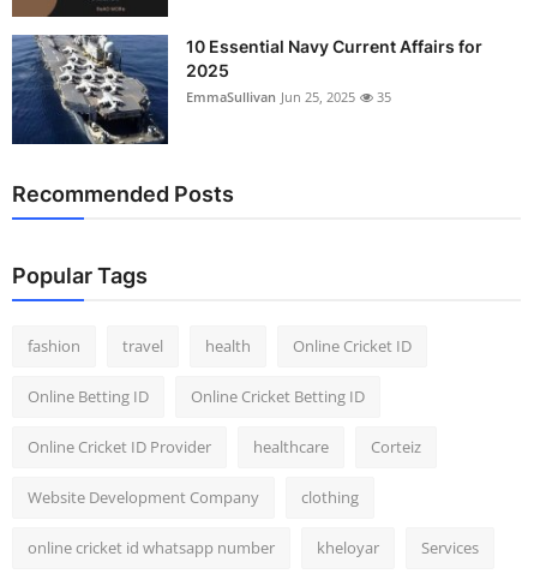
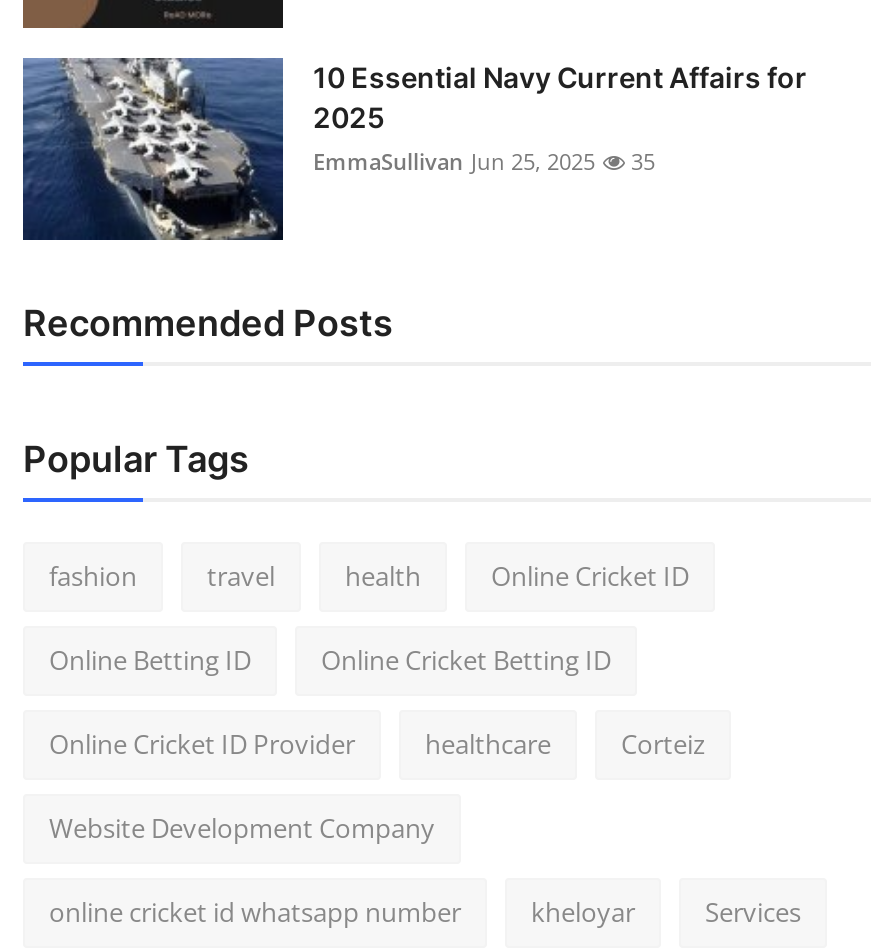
- clothing
